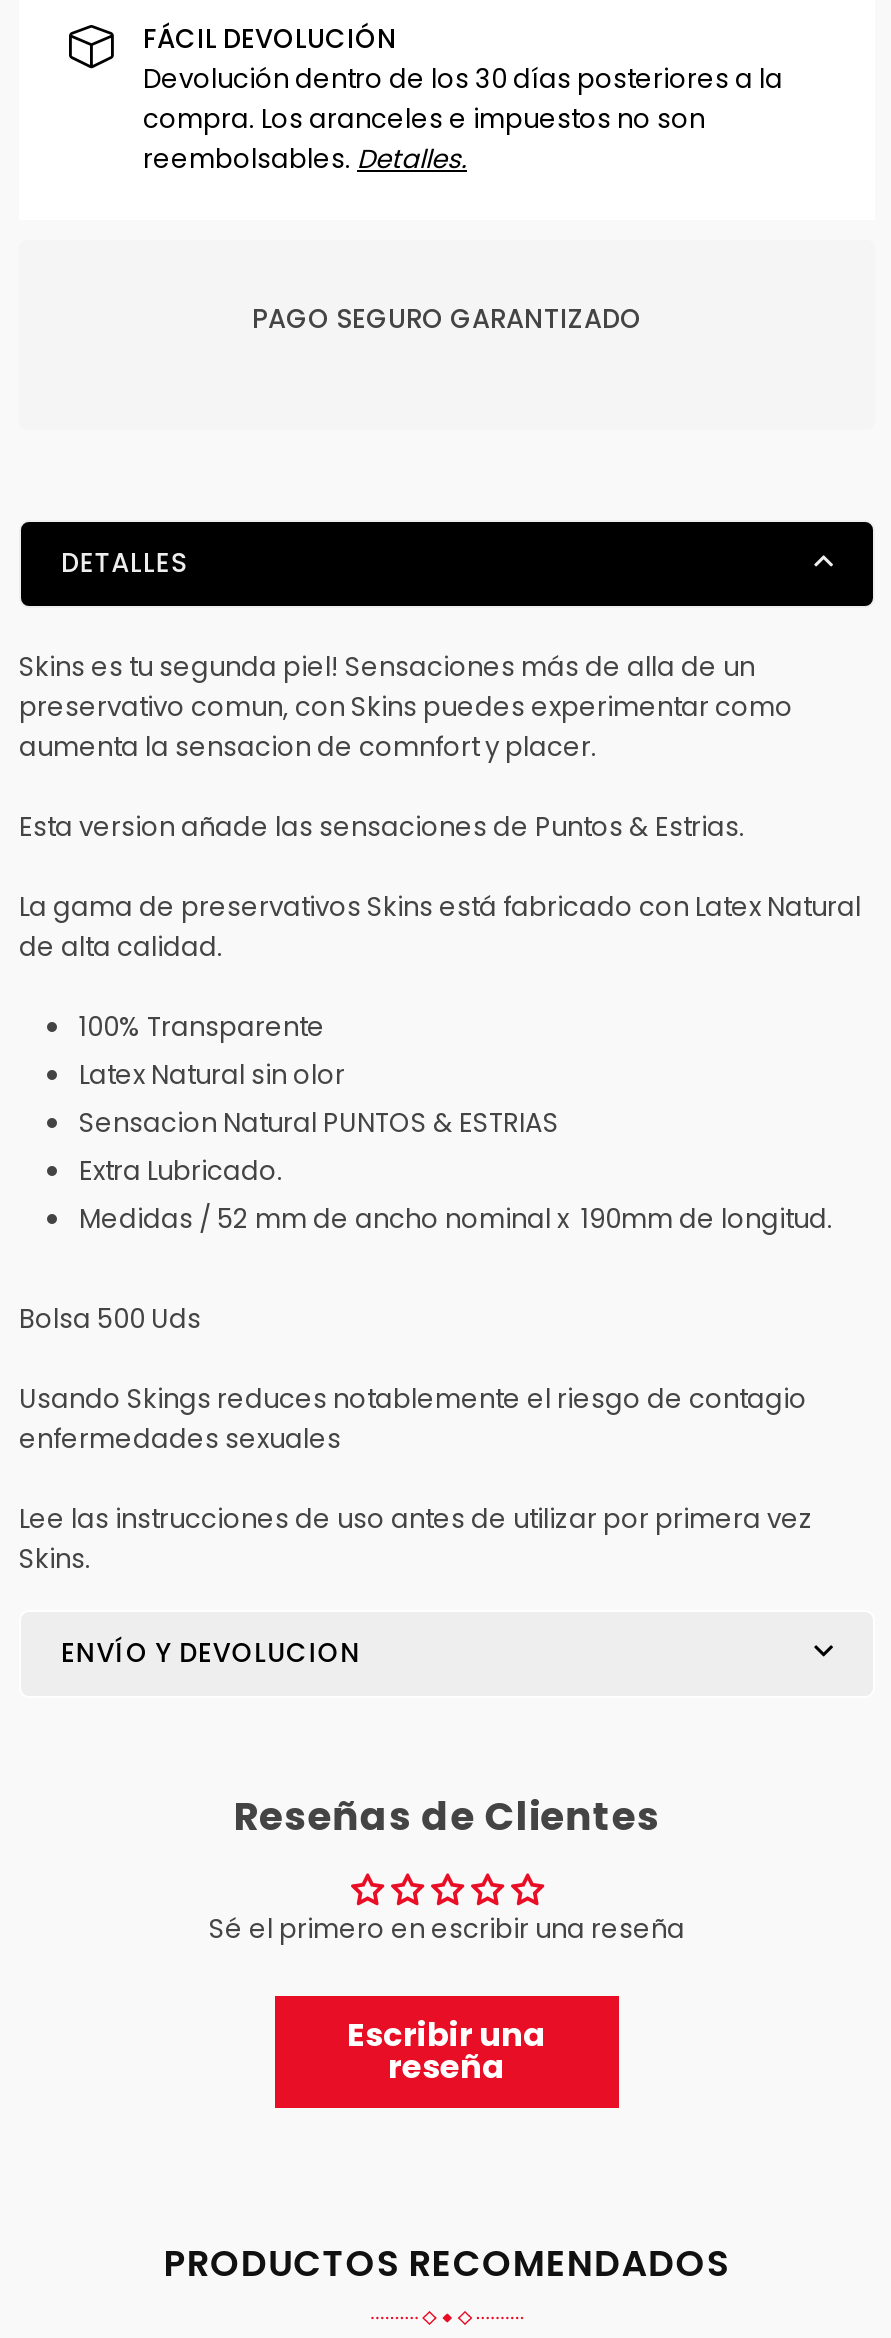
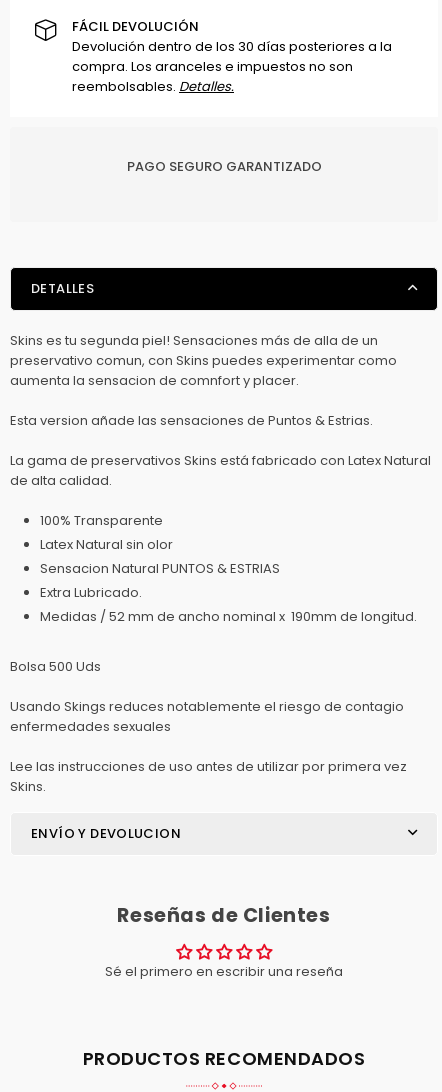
- Escribir una
- reseña
